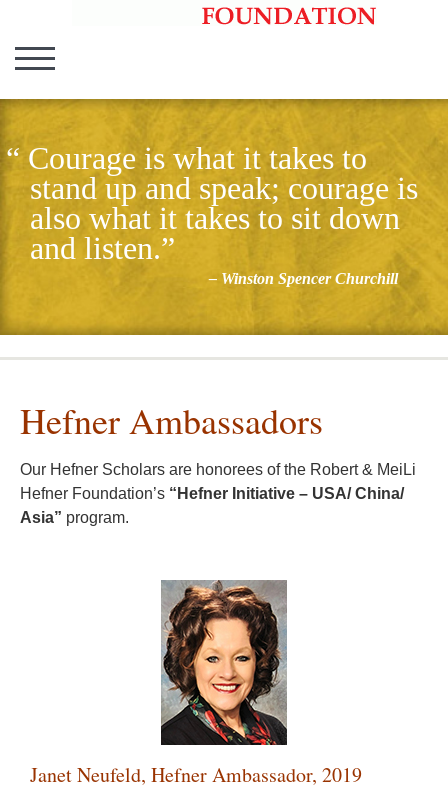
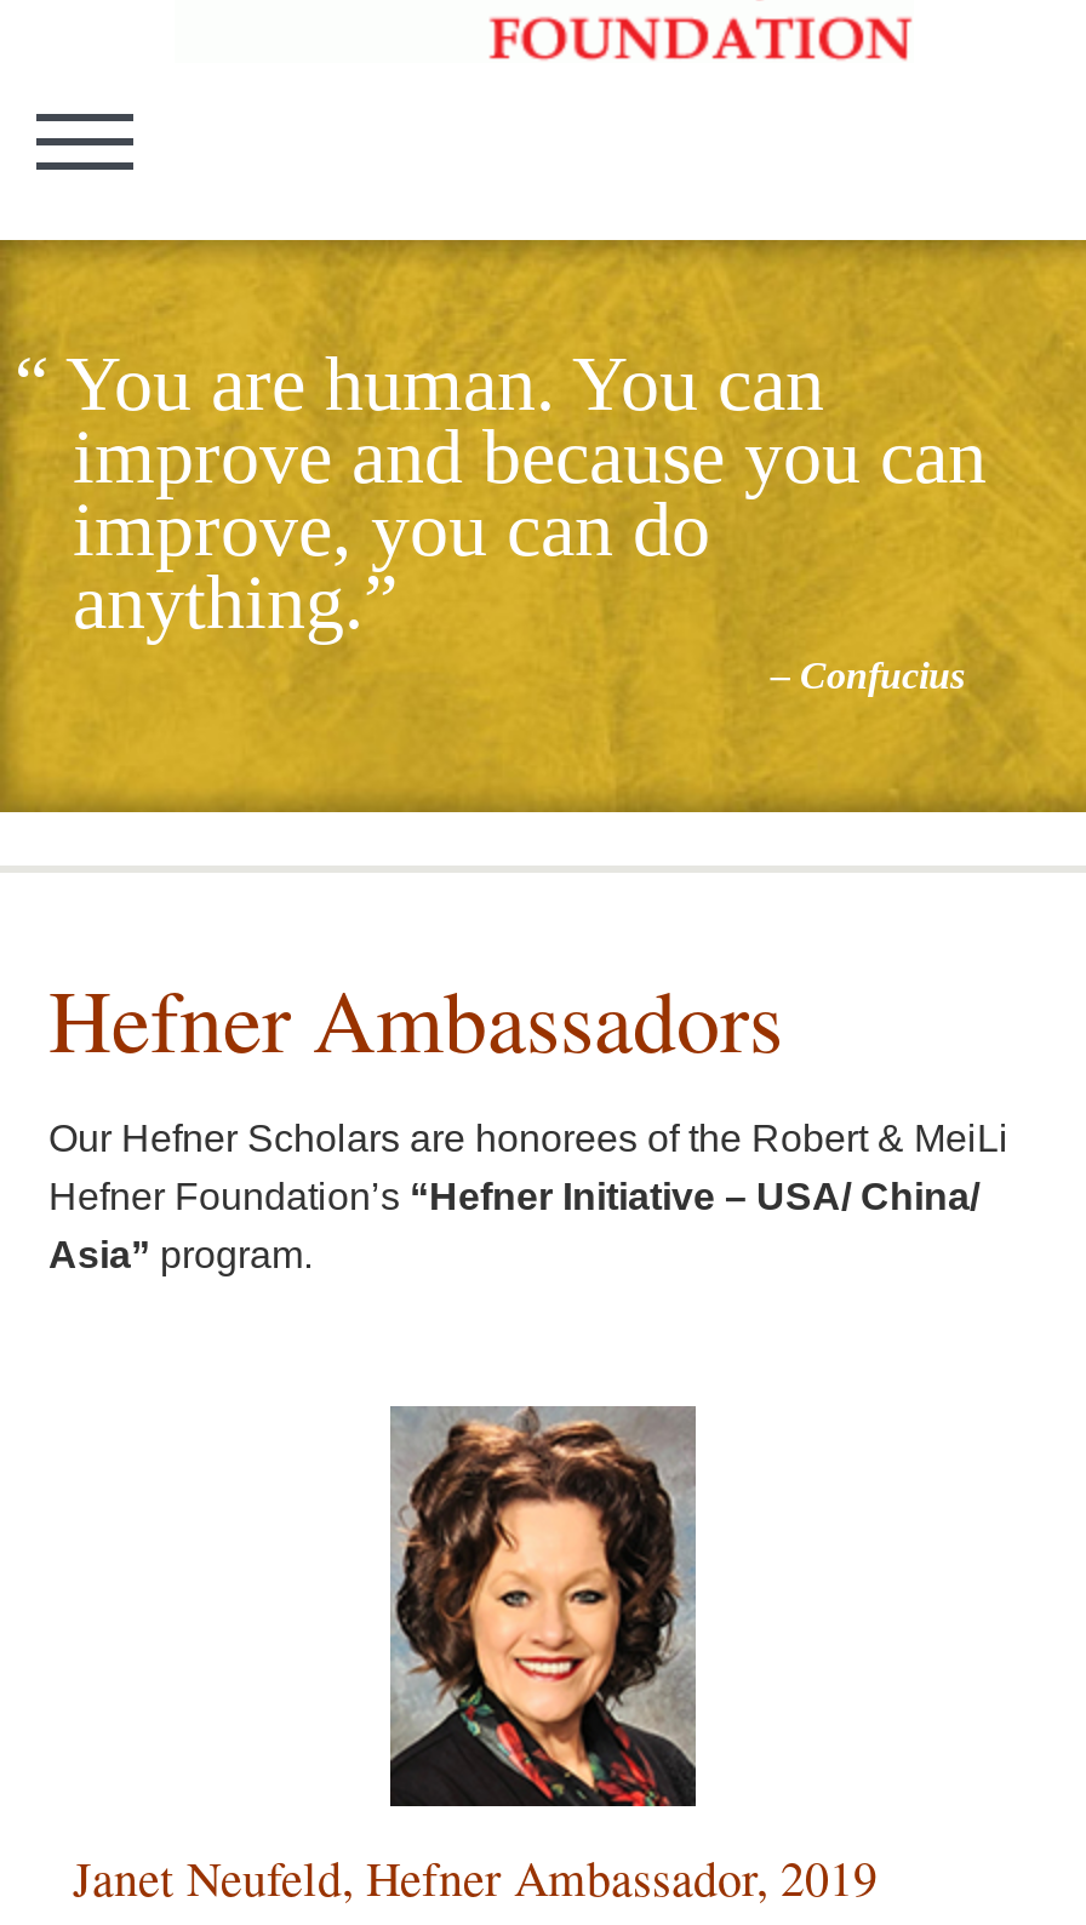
- Courage is what it takes to
- stand up and speak; courage is
- also what it takes to sit down
- and listen.”
- – Winston Spencer Churchill
+ You are human. You can
+ improve and because you can
+ improve, you can do
+ anything.”
+ – Confucius
